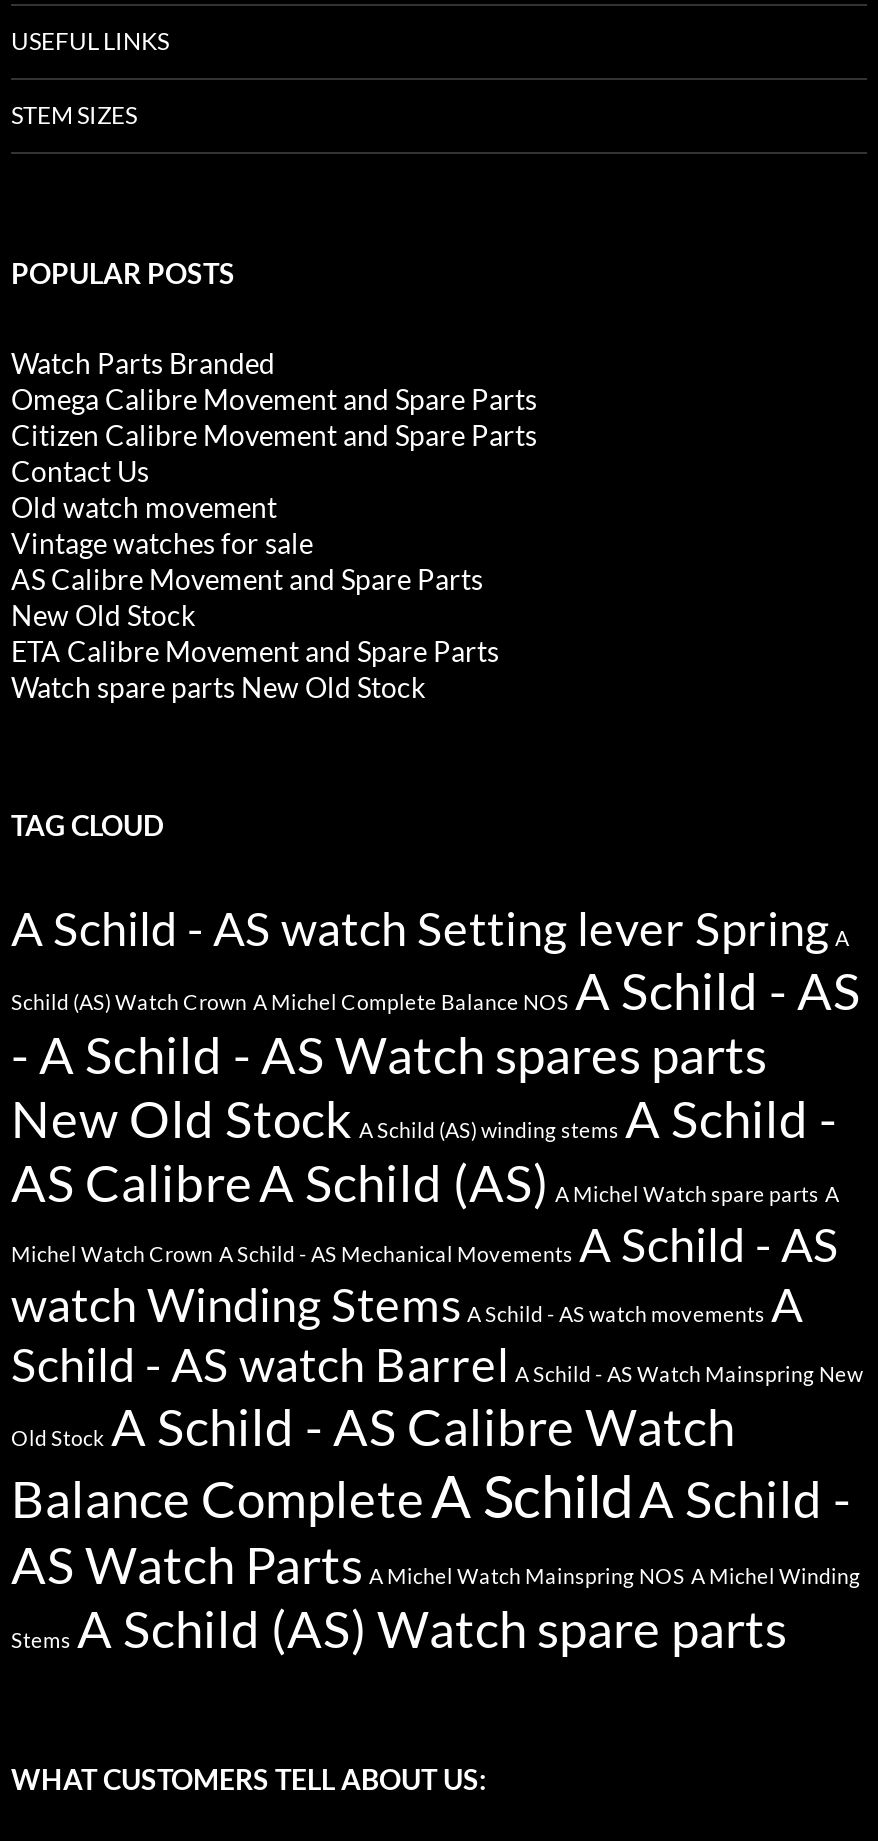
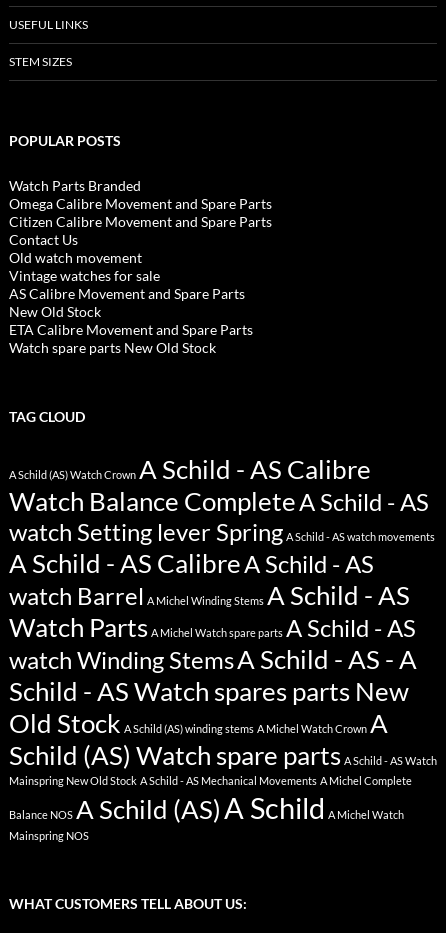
- A Schild - AS watch Setting lever Spring A
- Schild (AS) Watch Crown A Michel Complete Balance NOS A Schild - AS
- - A Schild - AS Watch spares parts
- New Old Stock A Schild (AS) winding stems A Schild -
- AS Calibre A Schild (AS) A Michel Watch spare parts A
- Michel Watch Crown A Schild - AS Mechanical Movements A Schild - AS
- watch Winding Stems A Schild - AS watch movements A
- Schild - AS watch Barrel A Schild - AS Watch Mainspring New
- Old Stock A Schild - AS Calibre Watch
- Balance Complete A Schild A Schild -
- AS Watch Parts A Michel Watch Mainspring NOS A Michel Winding
- Stems A Schild (AS) Watch spare parts
+ A Schild (AS) Watch Crown A Schild - AS Calibre
+ Watch Balance Complete A Schild - AS
+ watch Setting lever Spring A Schild - AS watch movements
+ A Schild - AS Calibre A Schild - AS
+ watch Barrel A Michel Winding Stems A Schild - AS
+ Watch Parts A Michel Watch spare parts A Schild - AS
+ watch Winding Stems A Schild - AS - A
+ Schild - AS Watch spares parts New
+ Old Stock A Schild (AS) winding stems A Michel Watch Crown A
+ Schild (AS) Watch spare parts A Schild - AS Watch
+ Mainspring New Old Stock A Schild - AS Mechanical Movements A Michel Complete
+ Balance NOS A Schild (AS) A Schild A Michel Watch
+ Mainspring NOS
